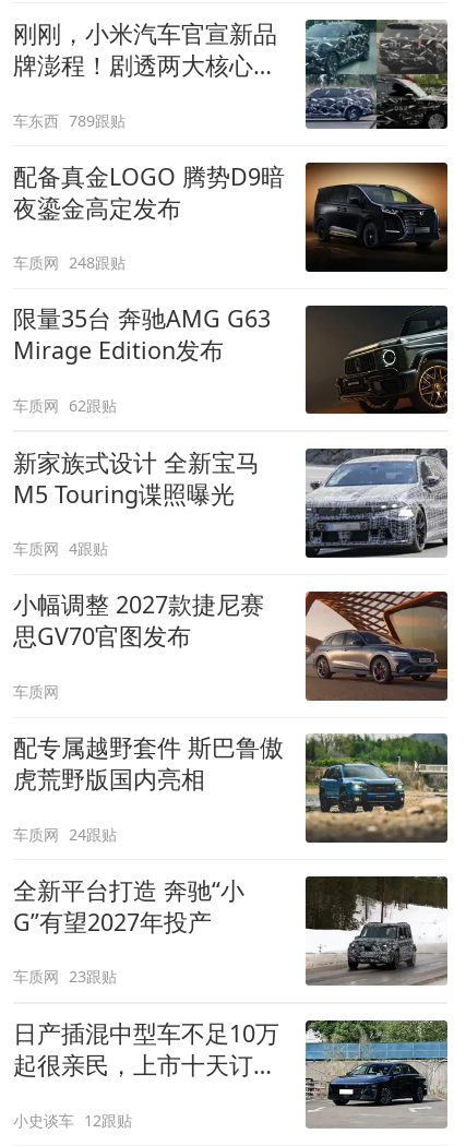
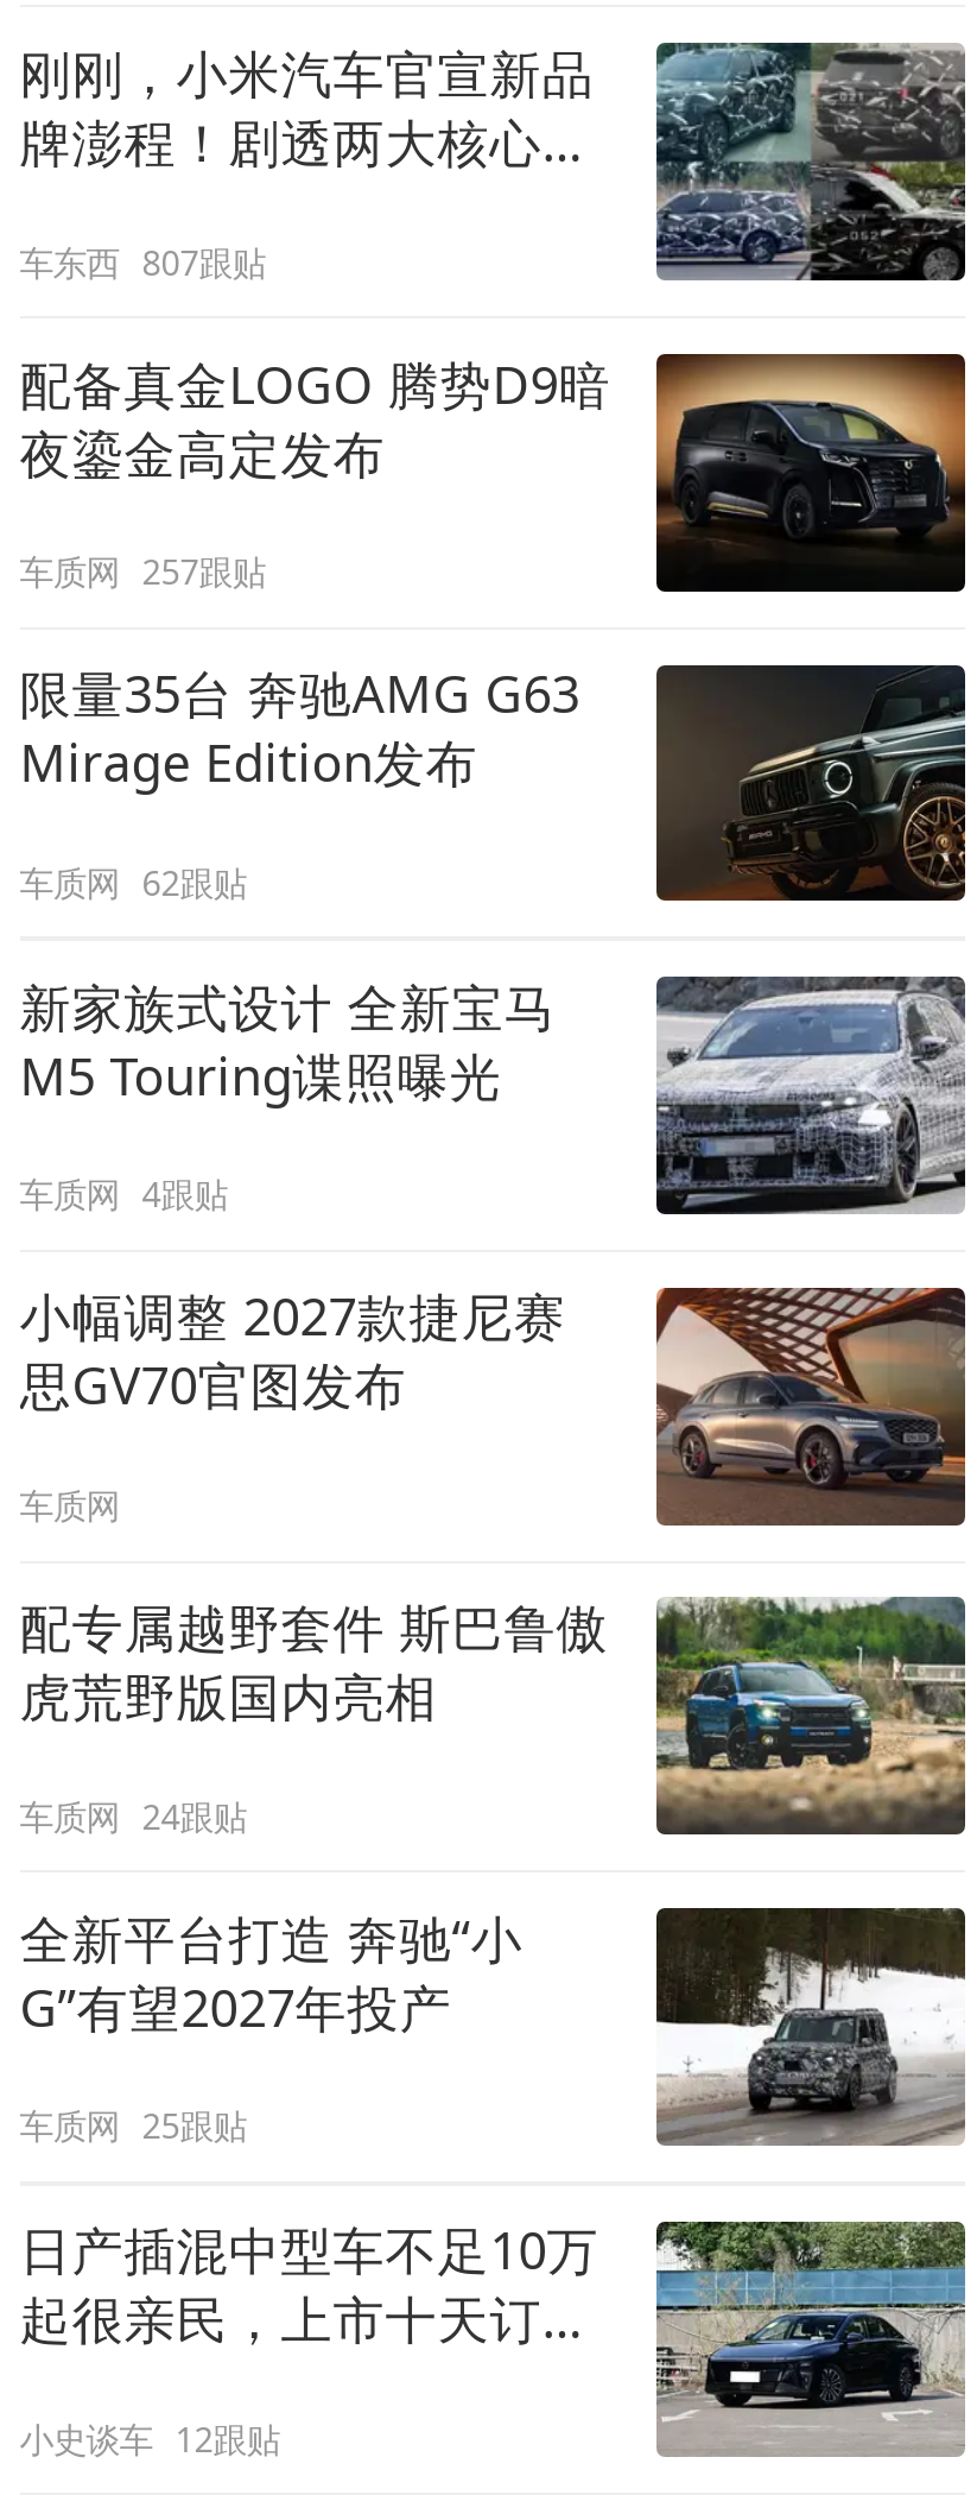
- 车东西 789跟贴
+ 车东西 807跟贴

- 车质网 248跟贴
+ 车质网 257跟贴

- 车质网 23跟贴
+ 车质网 25跟贴
